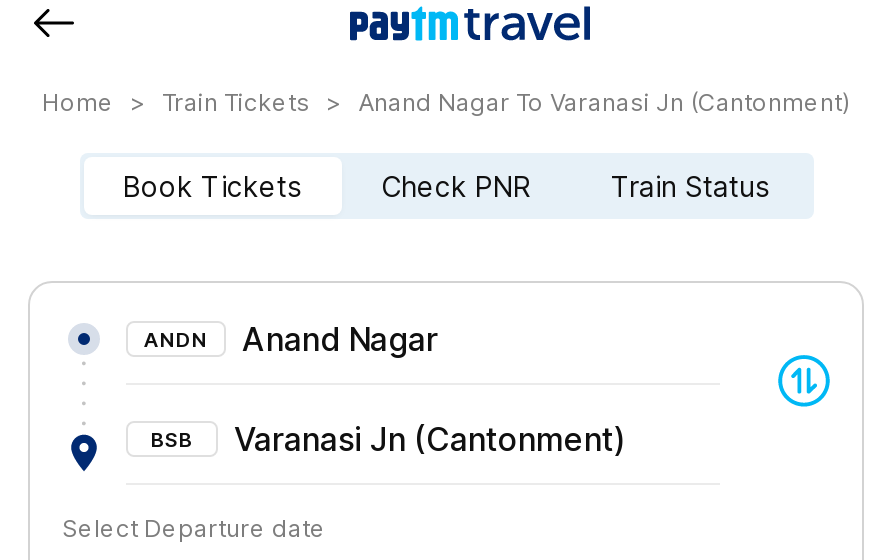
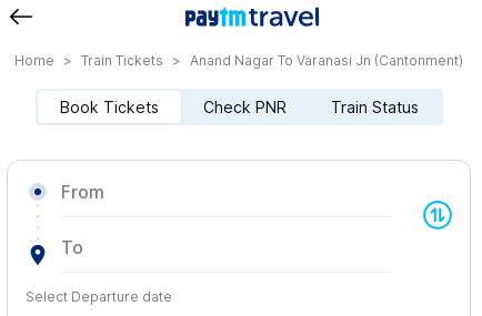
- ANDN
- Anand Nagar
+ From

- BSB
- Varanasi Jn (Cantonment)
+ To
